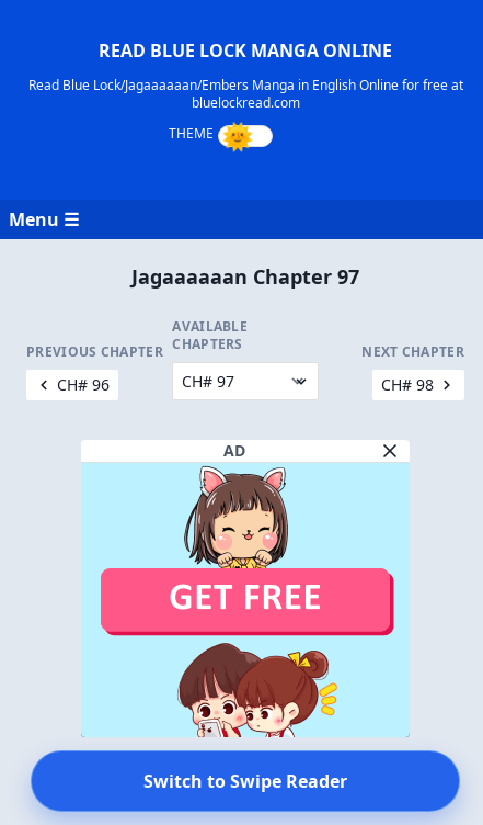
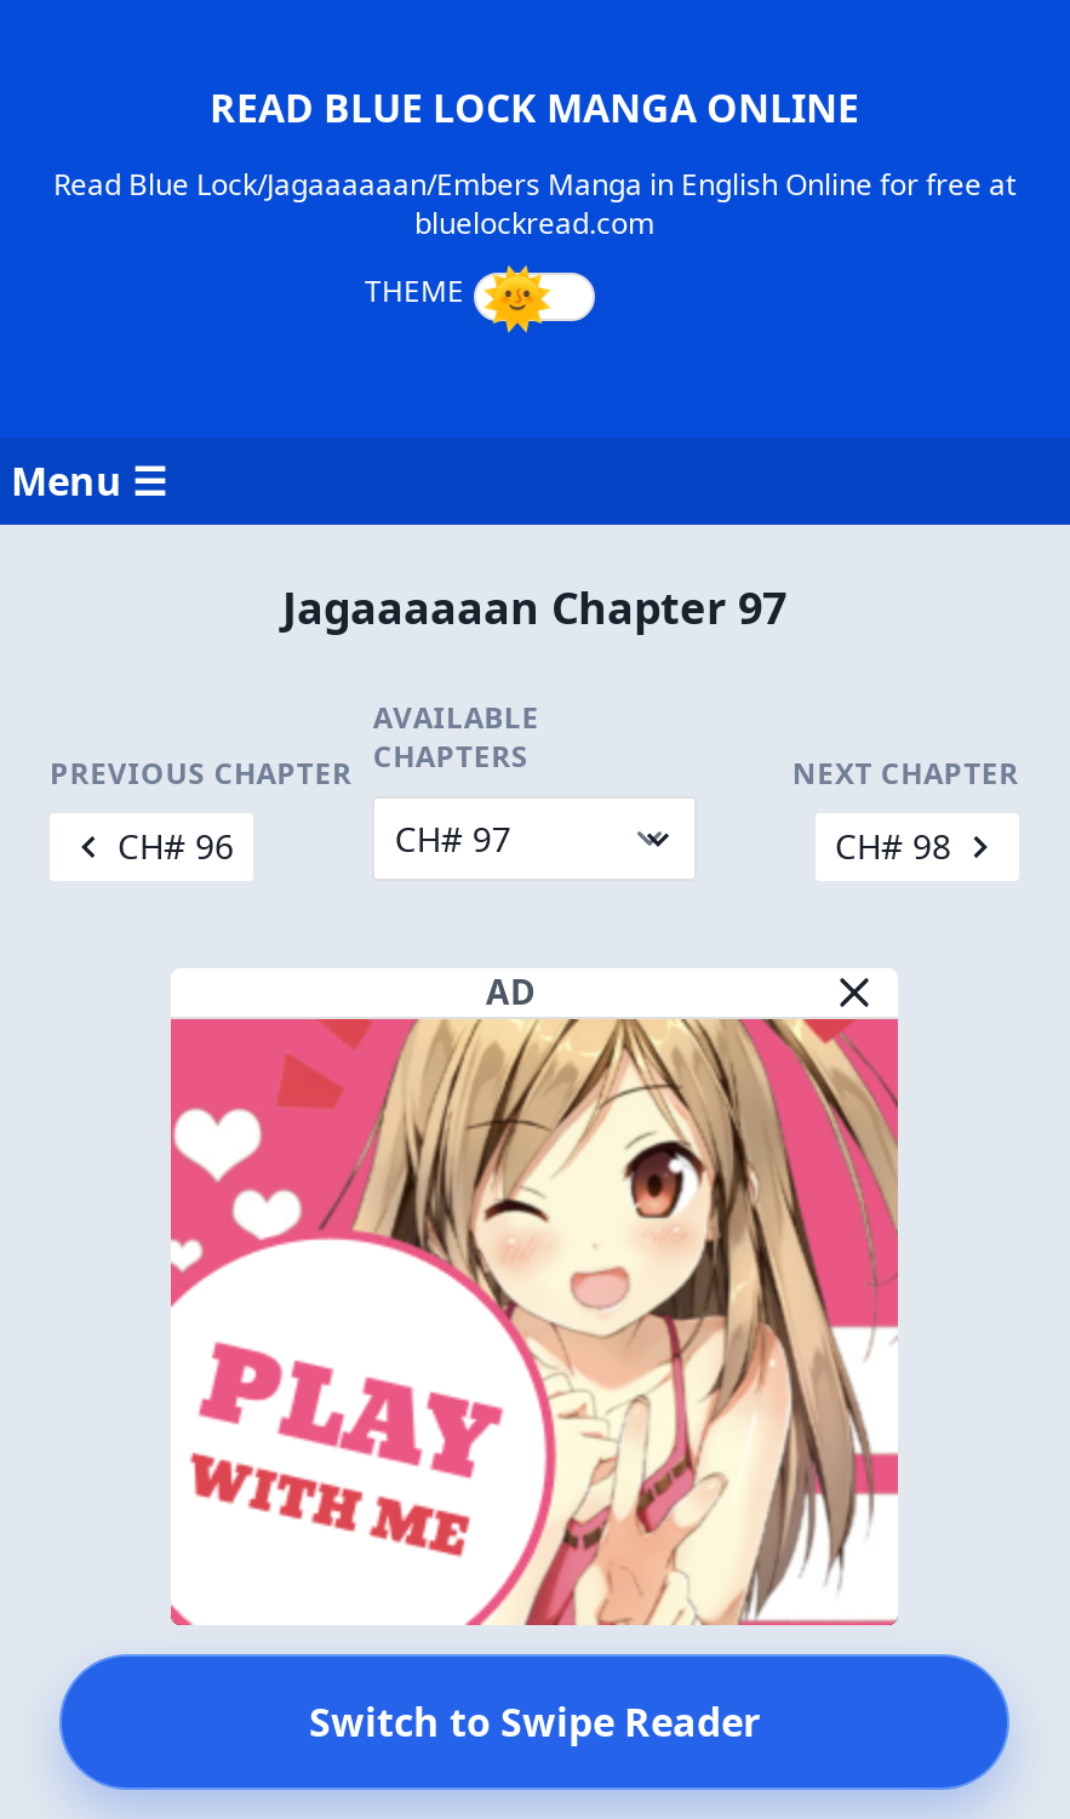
- [image]
+ [image]
